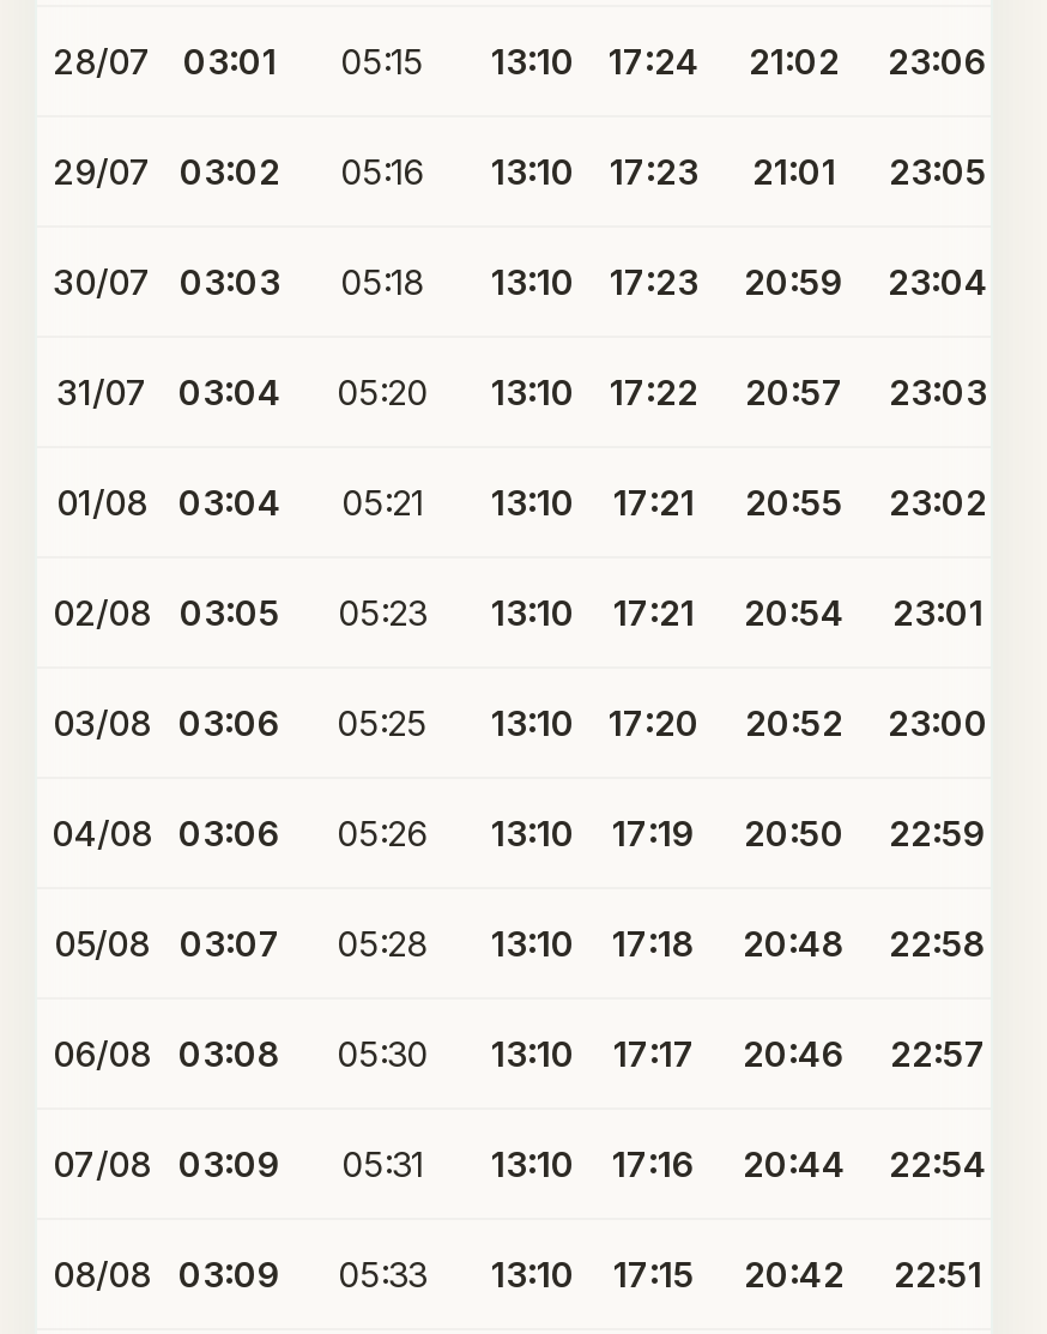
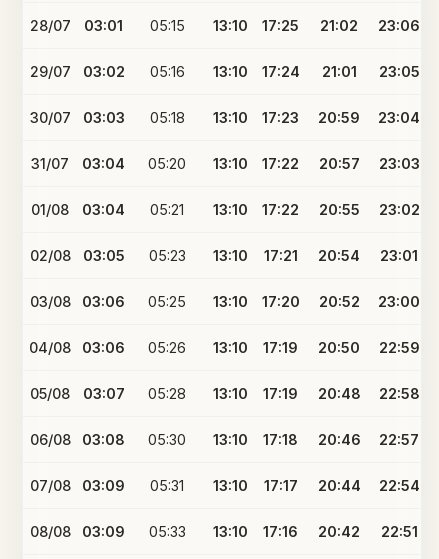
- 28/07 03:01 05:15 13:10 17:24 21:02 23:06
+ 28/07 03:01 05:15 13:10 17:25 21:02 23:06

- 29/07 03:02 05:16 13:10 17:23 21:01 23:05
+ 29/07 03:02 05:16 13:10 17:24 21:01 23:05

- 01/08 03:04 05:21 13:10 17:21 20:55 23:02
+ 01/08 03:04 05:21 13:10 17:22 20:55 23:02

- 05/08 03:07 05:28 13:10 17:18 20:48 22:58
+ 05/08 03:07 05:28 13:10 17:19 20:48 22:58

- 06/08 03:08 05:30 13:10 17:17 20:46 22:57
+ 06/08 03:08 05:30 13:10 17:18 20:46 22:57

- 07/08 03:09 05:31 13:10 17:16 20:44 22:54
+ 07/08 03:09 05:31 13:10 17:17 20:44 22:54

- 08/08 03:09 05:33 13:10 17:15 20:42 22:51
+ 08/08 03:09 05:33 13:10 17:16 20:42 22:51
